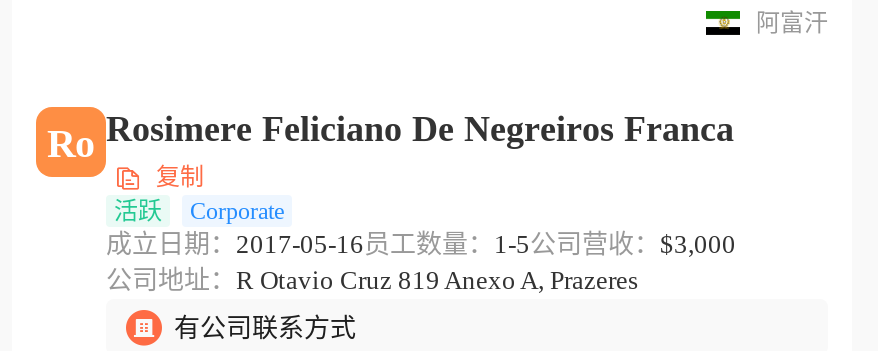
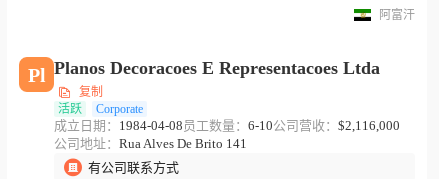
- Ro Rosimere Feliciano De Negreiros Franca
+ Pl Planos Decoracoes E Representacoes Ltda

- 成立日期：2017-05-16员工数量：1-5公司营收：$3,000
- 公司地址：R Otavio Cruz 819 Anexo A, Prazeres
+ 成立日期：1984-04-08员工数量：6-10公司营收：$2,116,000
+ 公司地址：Rua Alves De Brito 141
